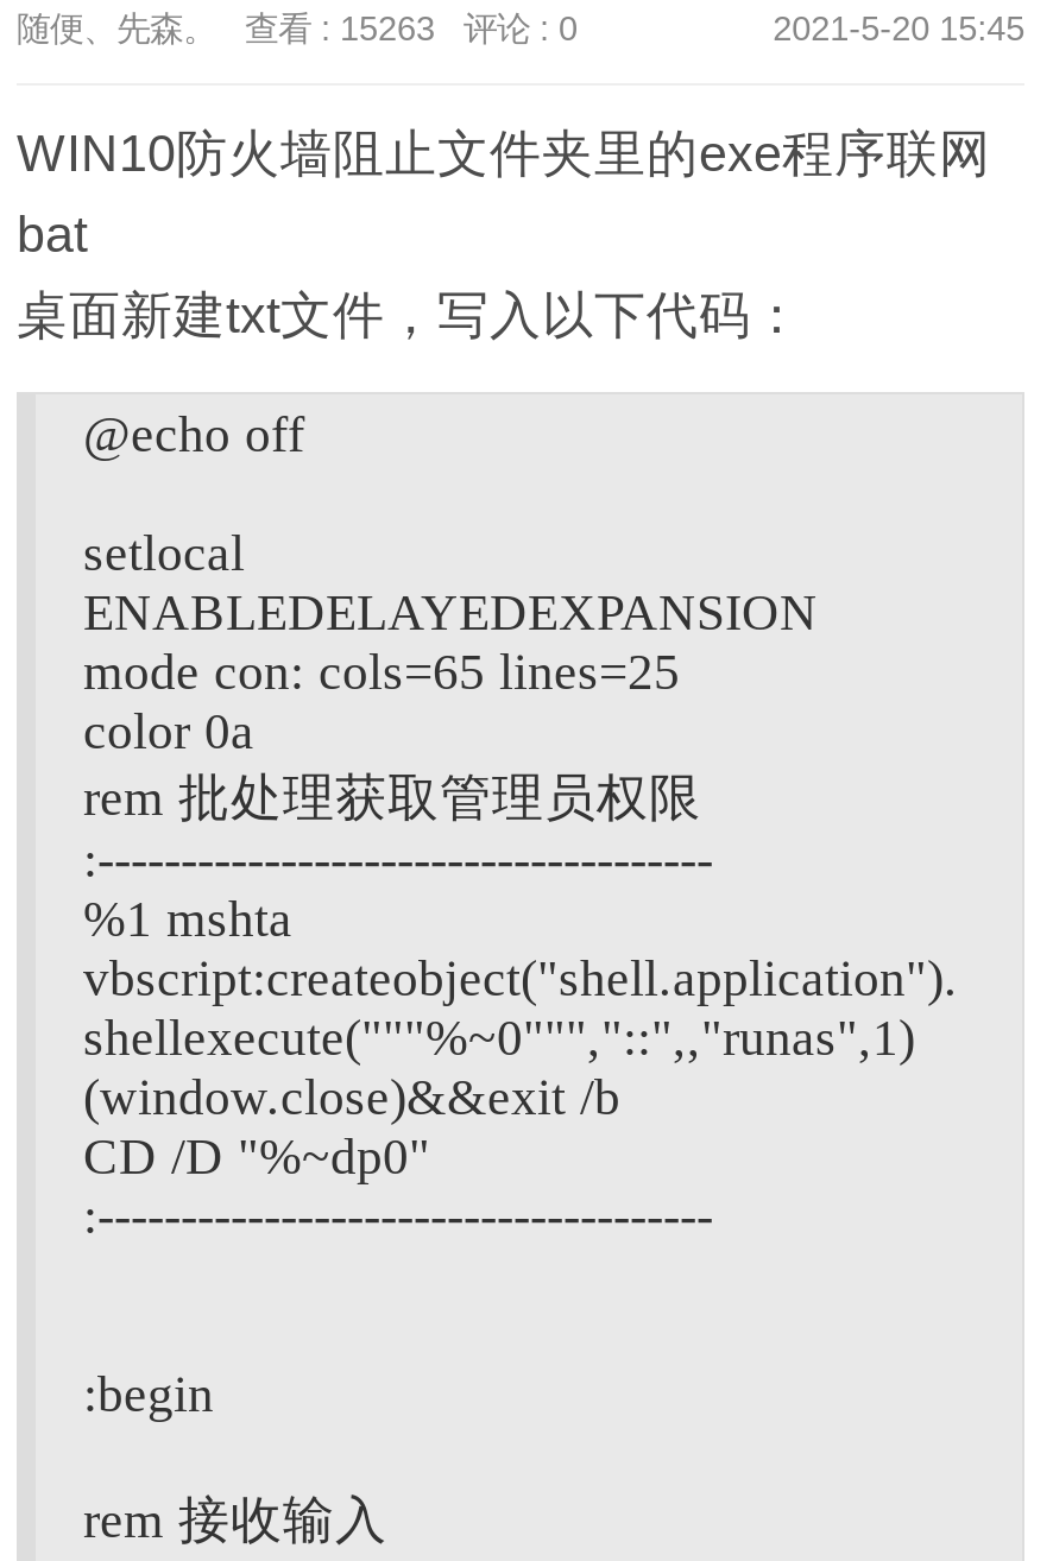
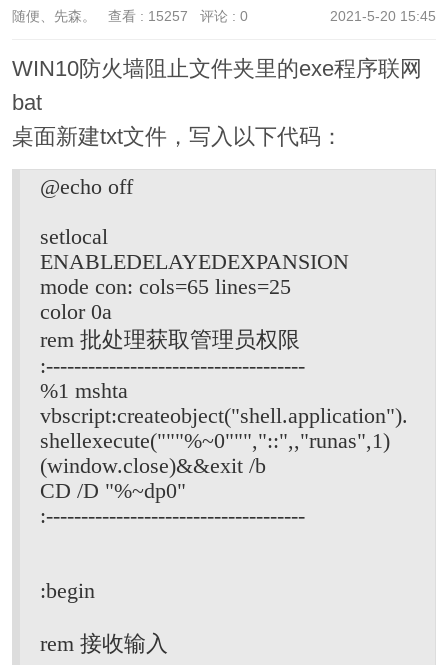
- 随便、先森。查看 : 15263评论 : 0
+ 随便、先森。查看 : 15257评论 : 0
